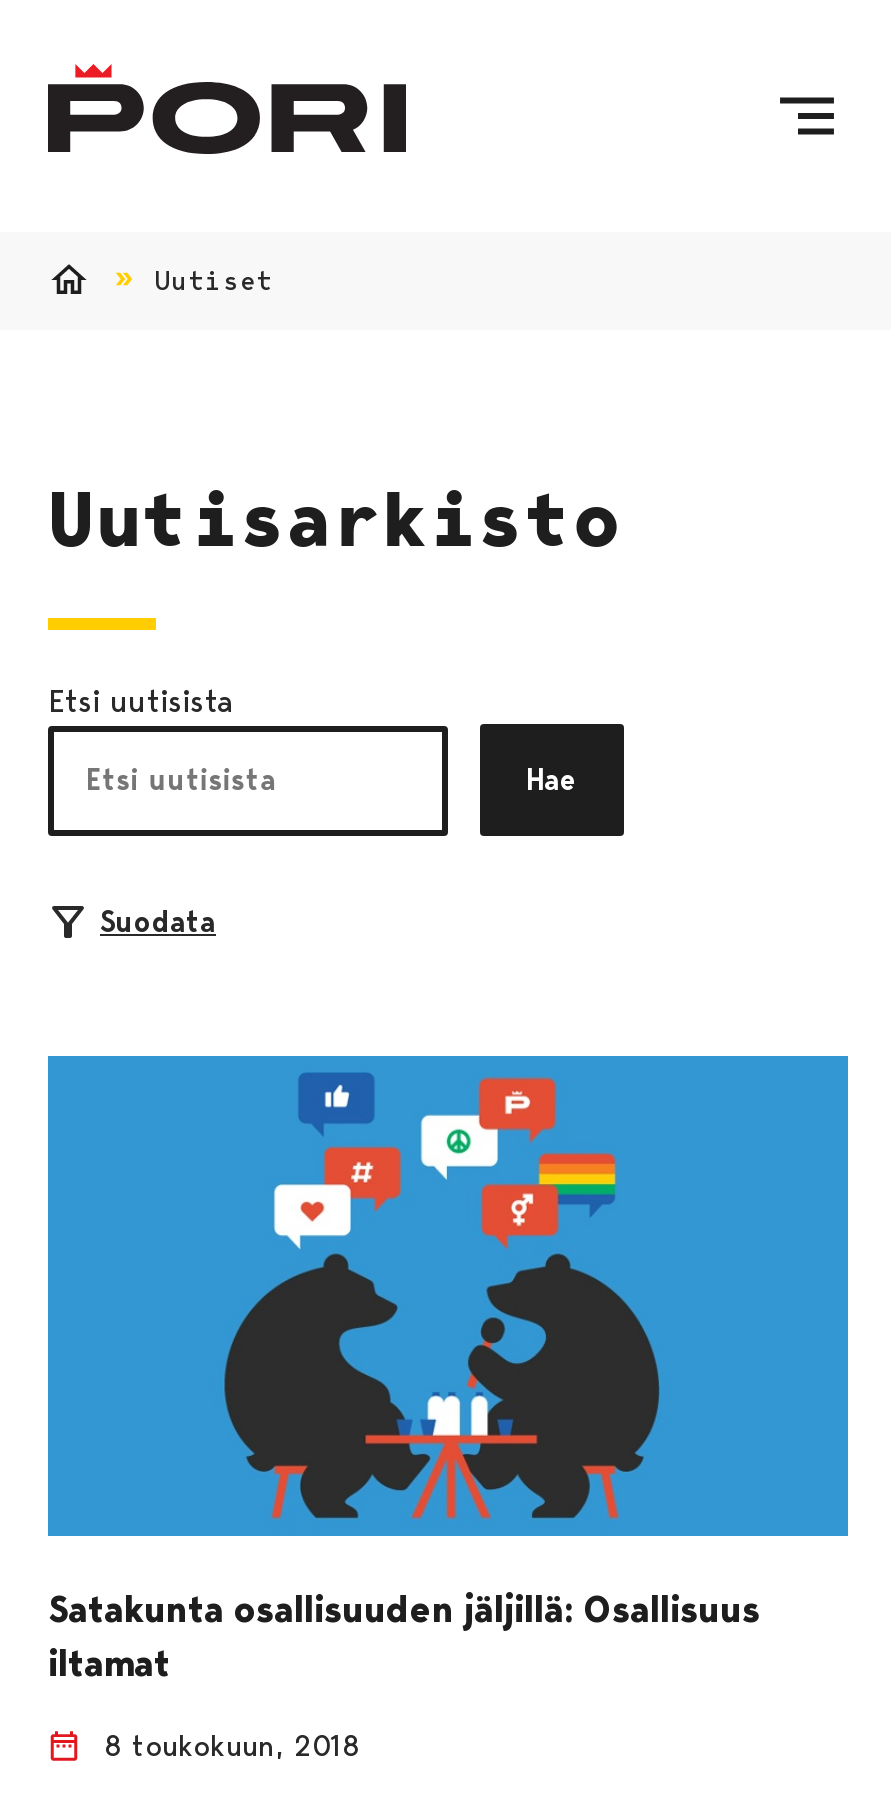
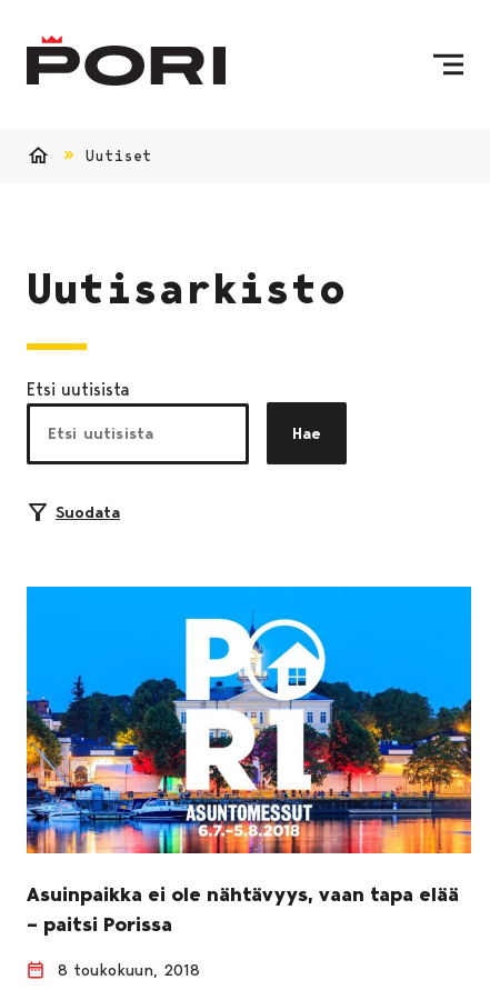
- [image]
- Satakunta osallisuuden jäljillä: Osallisuus
- iltamat
+ [image]
+ Asuinpaikka ei ole nähtävyys, vaan tapa elää
+ – paitsi Porissa
